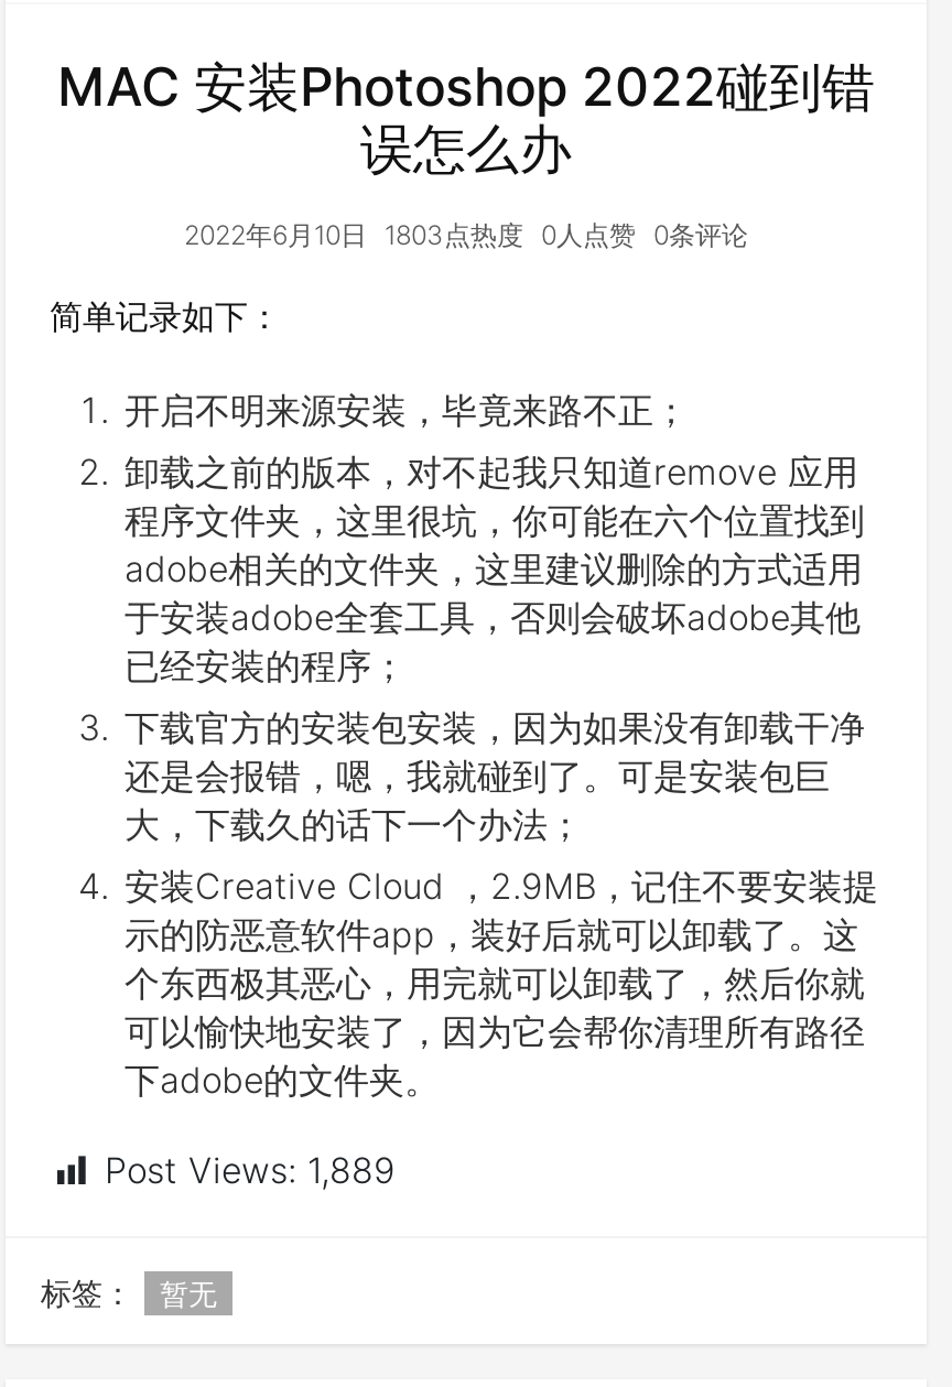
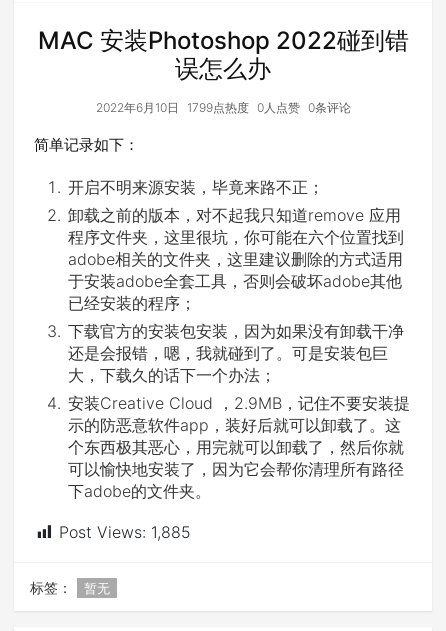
- 2022年6月10日 1803点热度 0人点赞 0条评论
+ 2022年6月10日 1799点热度 0人点赞 0条评论

- Post Views: 1,889
+ Post Views: 1,885
